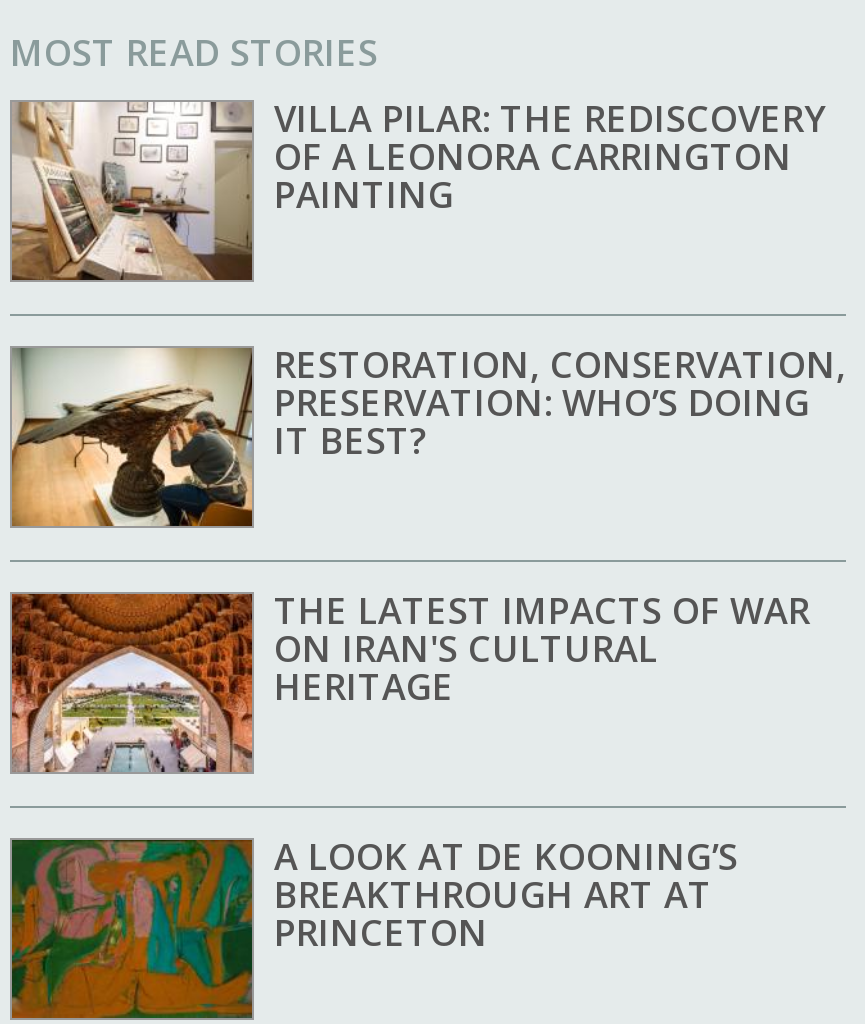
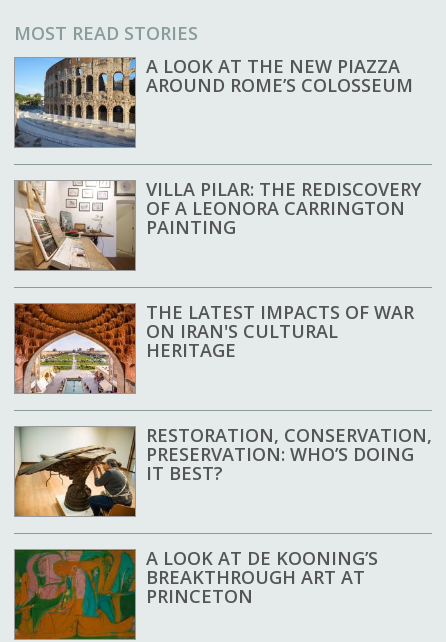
+ [image]
+ A LOOK AT THE NEW PIAZZA
+ AROUND ROME’S COLOSSEUM

moved down: [image] | RESTORATION, CONSERVATION, | PRESERVATION: WHO’S DOING | IT BEST?
